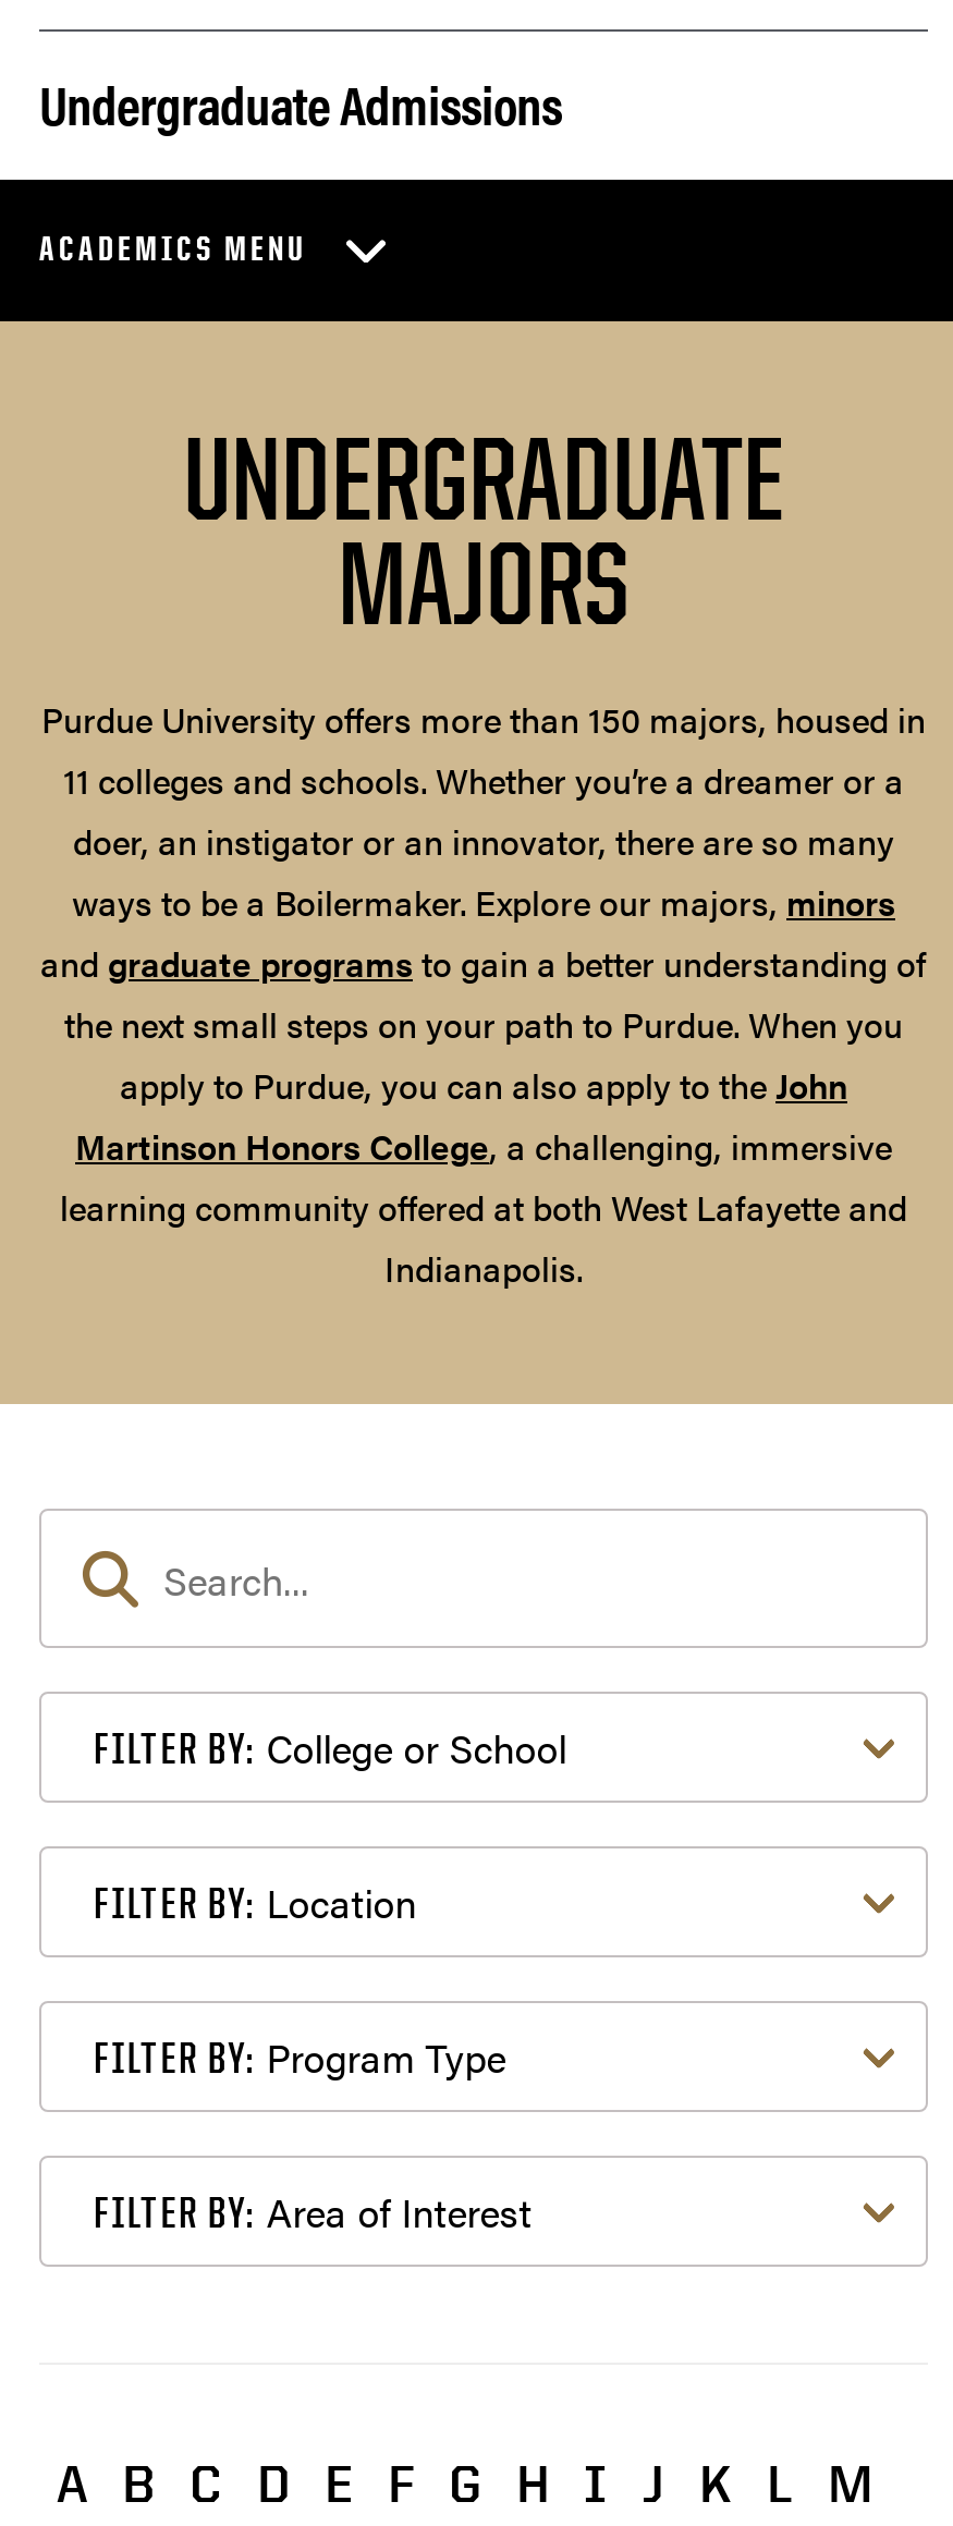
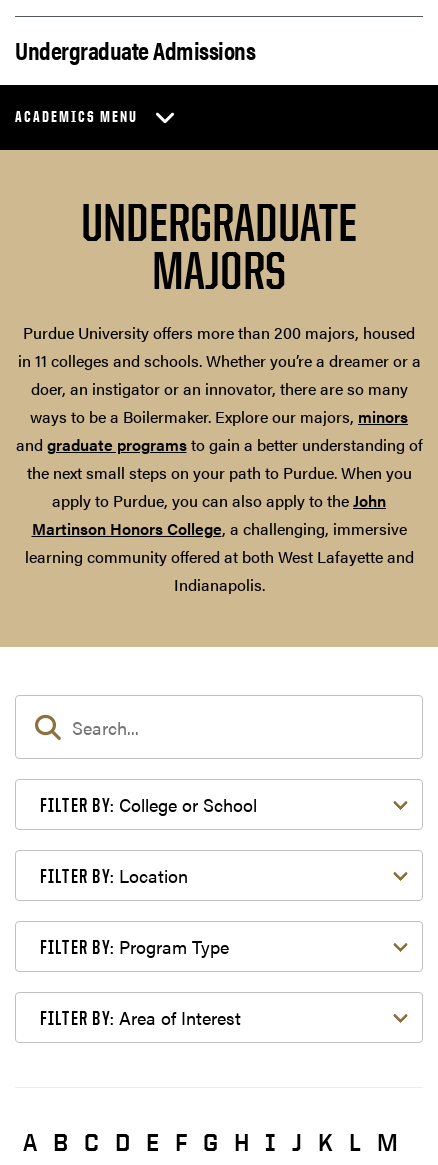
- Purdue University offers more than 150 majors, housed in
- 11 colleges and schools. Whether you’re a dreamer or a
+ Purdue University offers more than 200 majors, housed
+ in 11 colleges and schools. Whether you’re a dreamer or a
